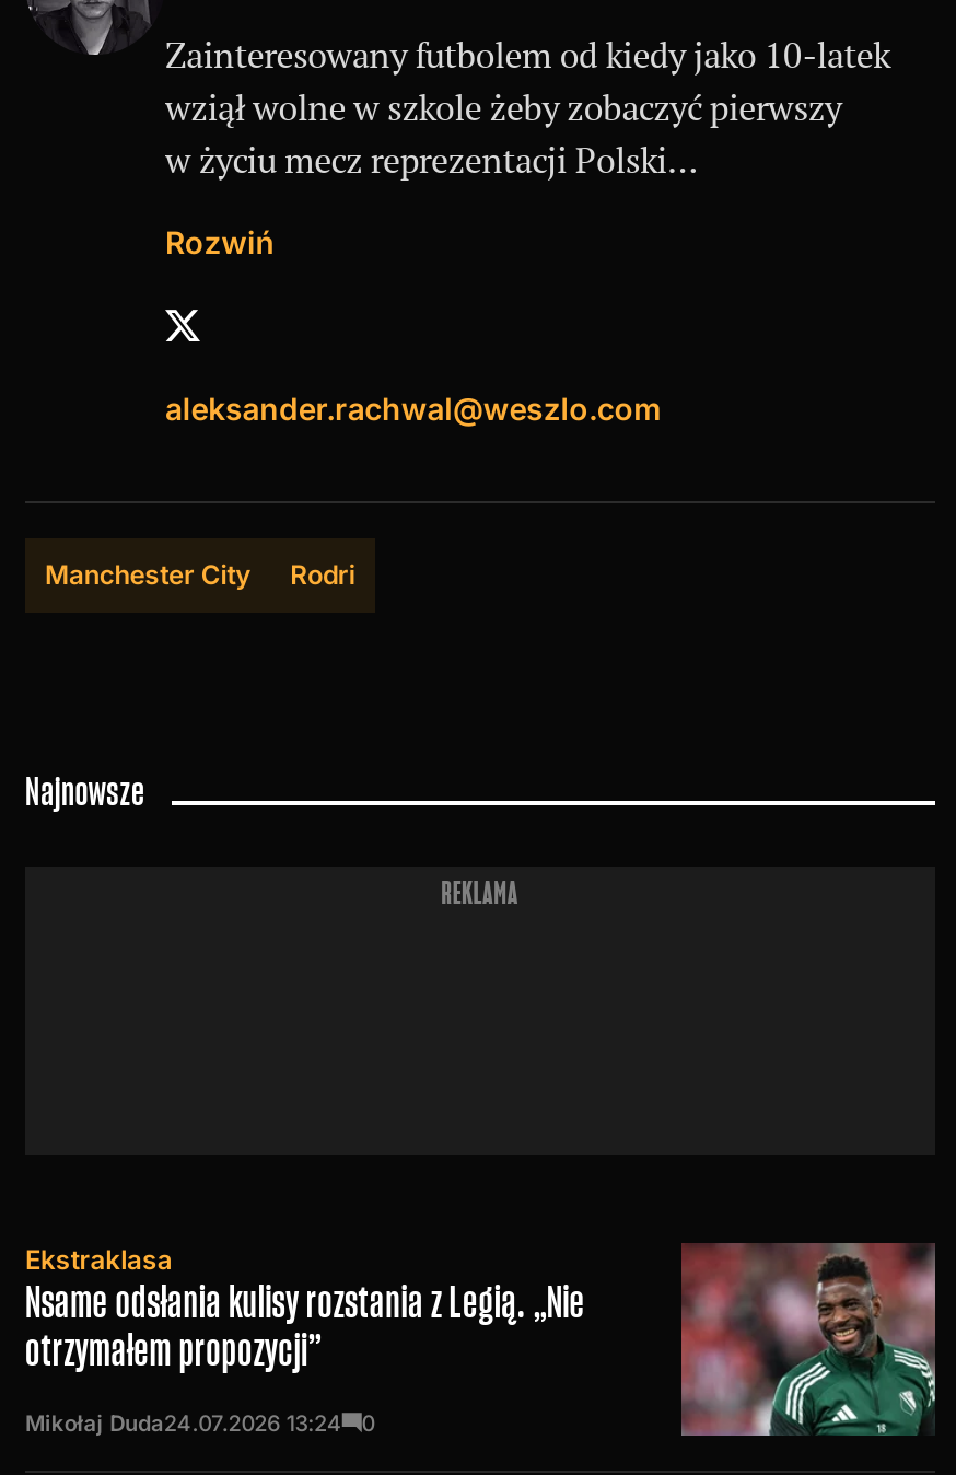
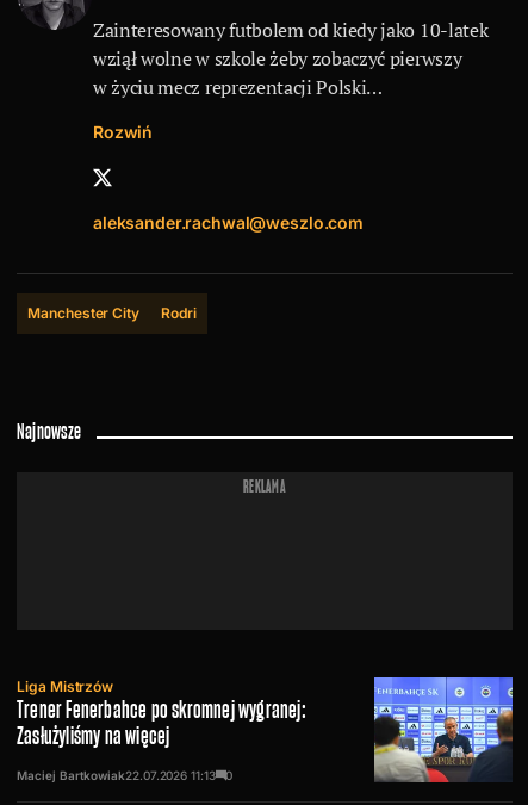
- Ekstraklasa
- Nsame odsłania kulisy rozstania z Legią. „Nie
- otrzymałem propozycji”
+ Liga Mistrzów
+ Trener Fenerbahce po skromnej wygranej:
+ Zasłużyliśmy na więcej

- [image]
+ [image]

- Mikołaj Duda24.07.2026 13:24
+ Maciej Bartkowiak22.07.2026 11:13
